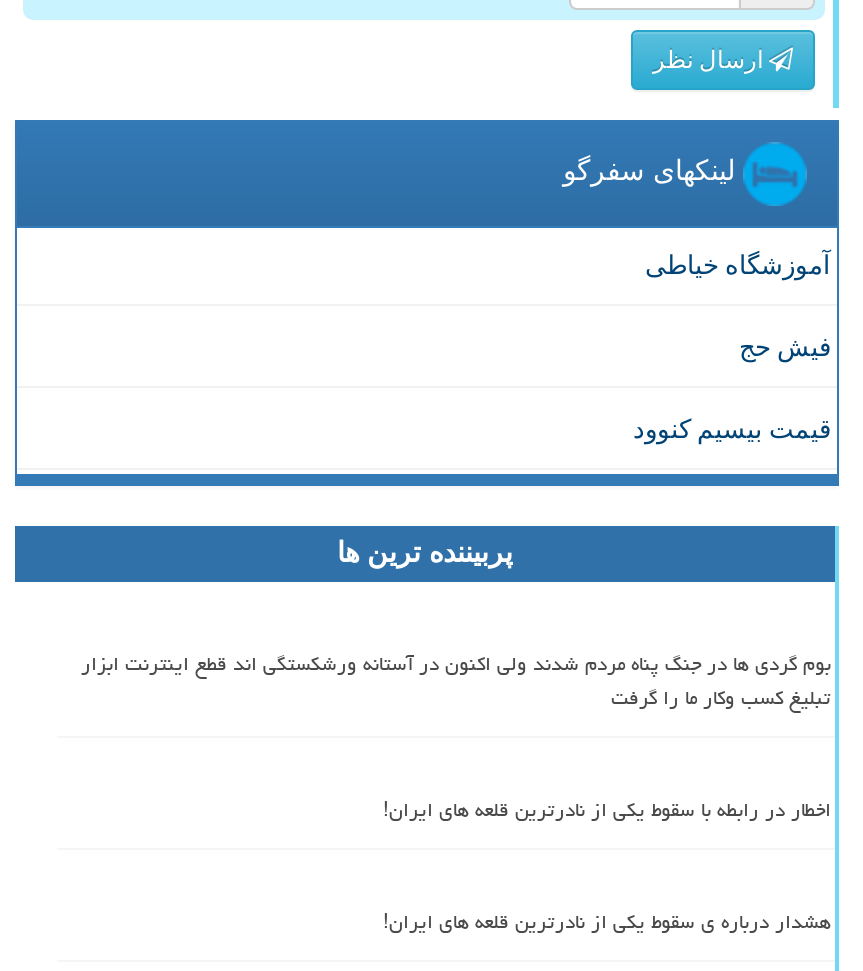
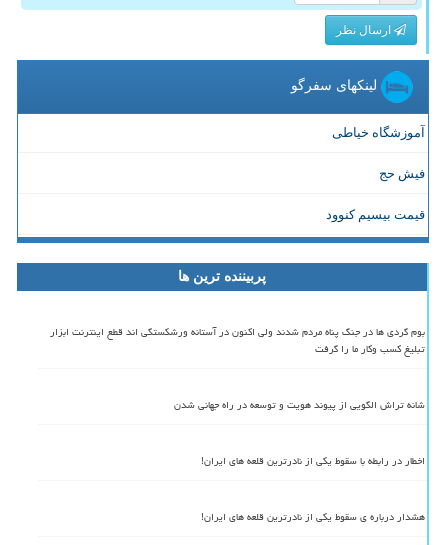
+ شانه تراش الگویی از پیوند هویت و توسعه در راه جهانی شدن
